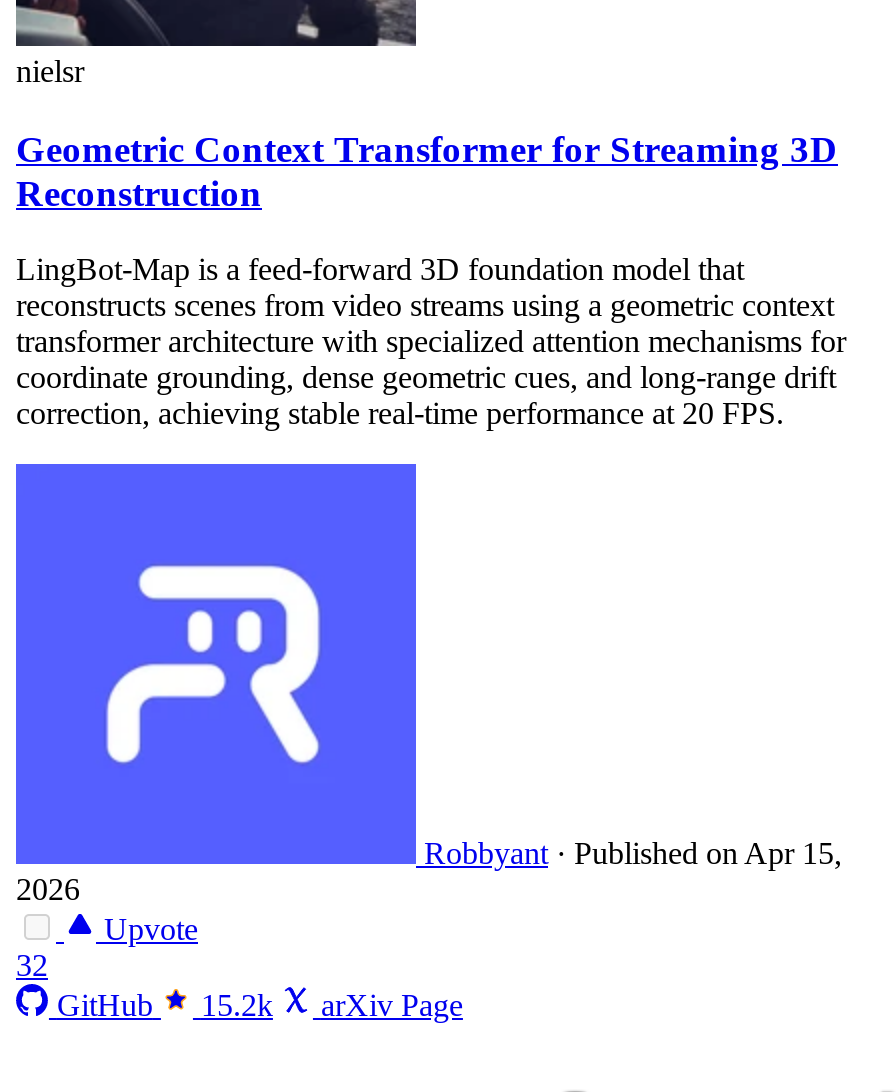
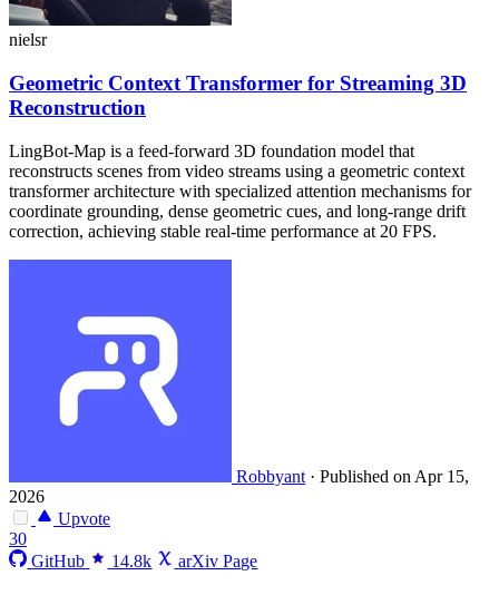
- 32
+ 30

- GitHub 15.2k arXiv Page
+ GitHub 14.8k arXiv Page
